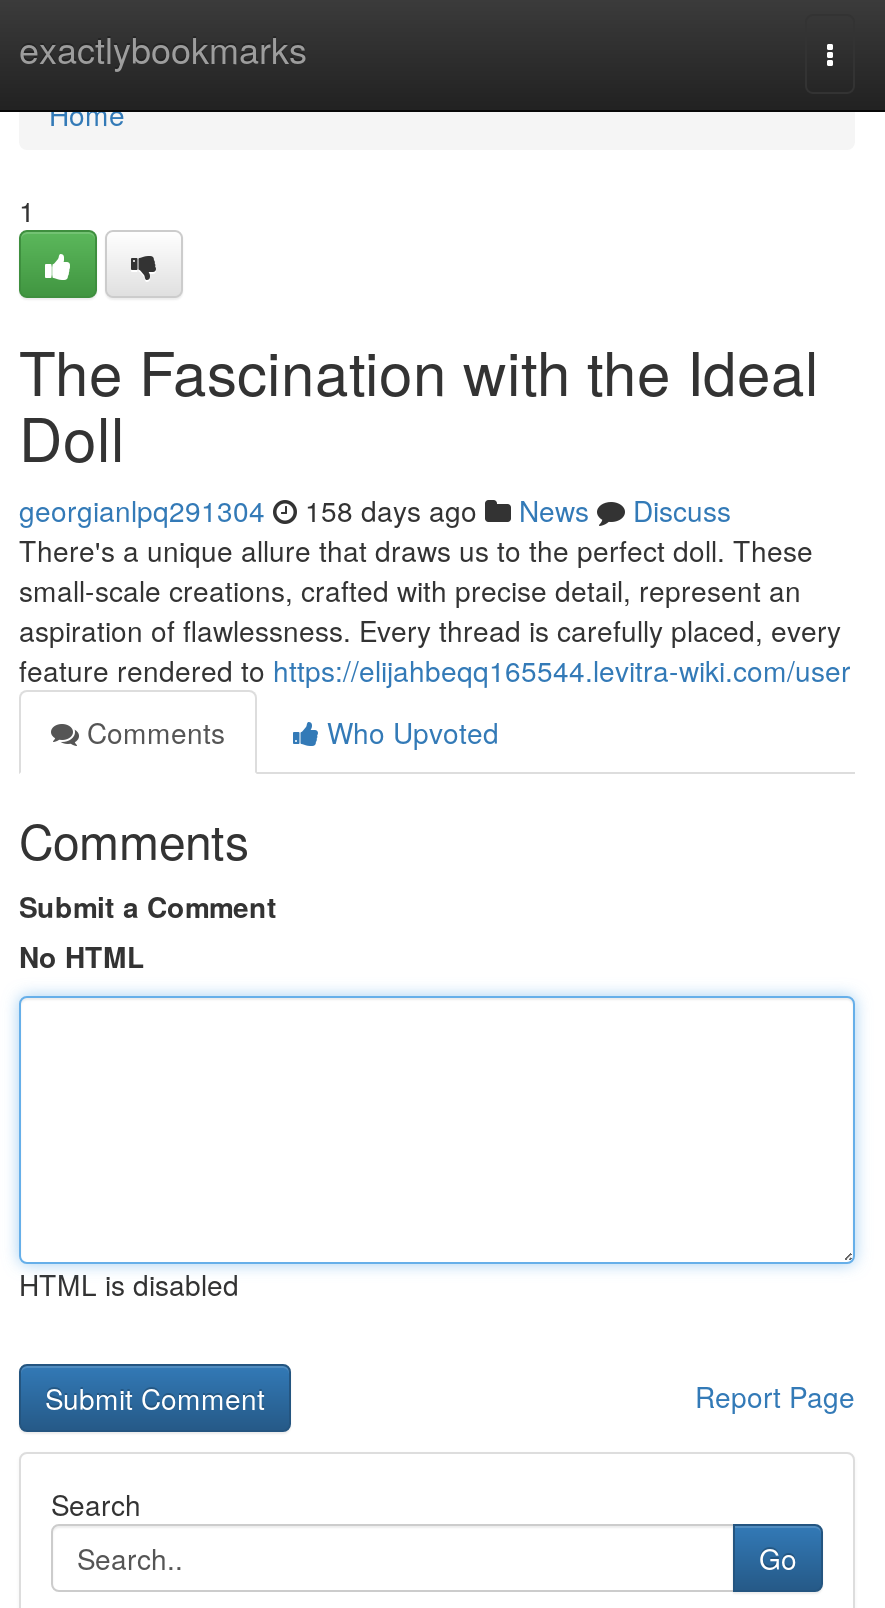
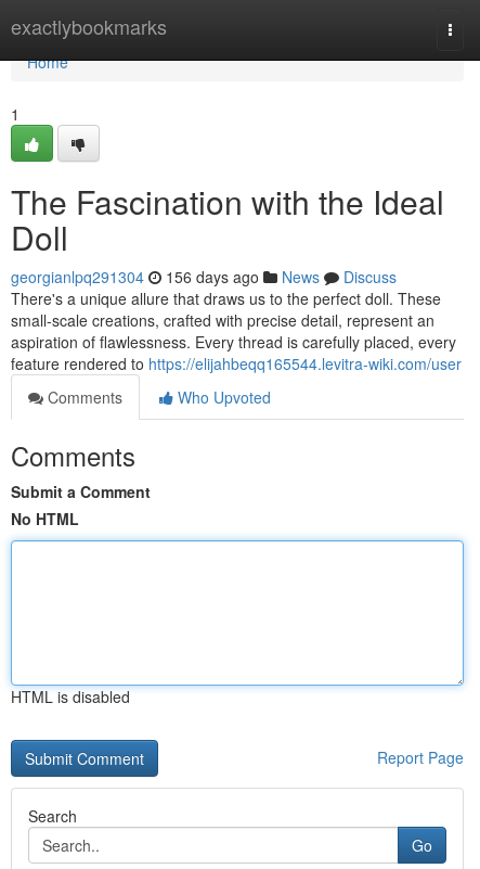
- georgianlpq291304 158 days ago News Discuss
+ georgianlpq291304 156 days ago News Discuss
